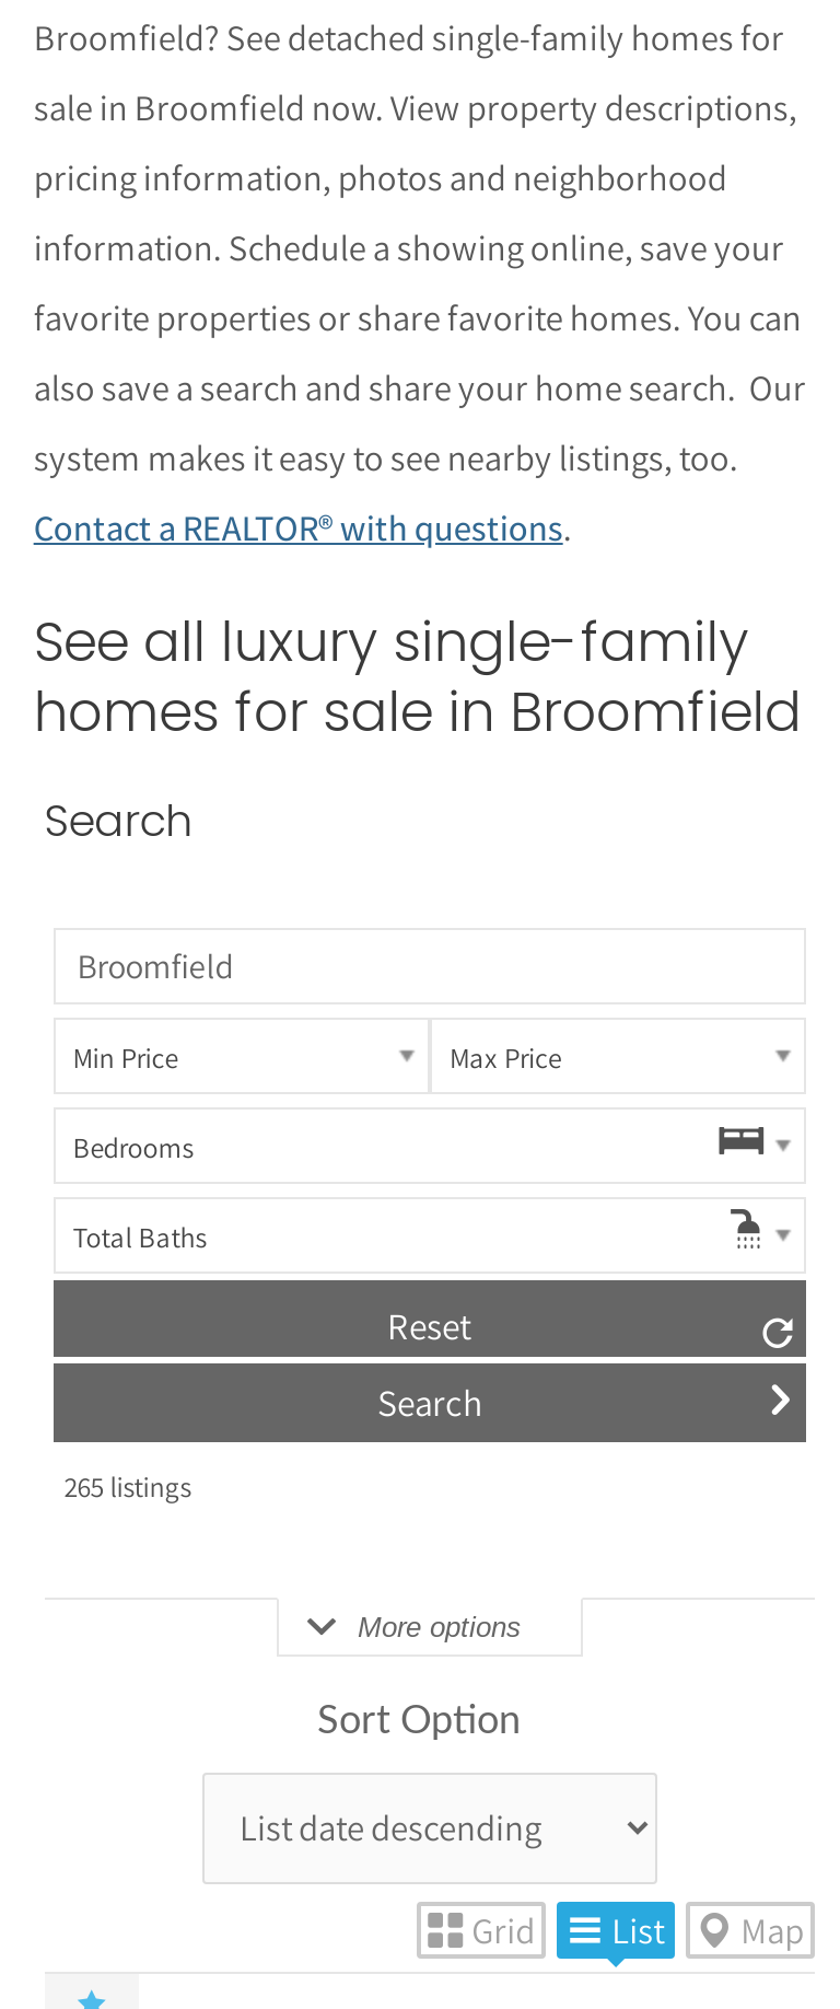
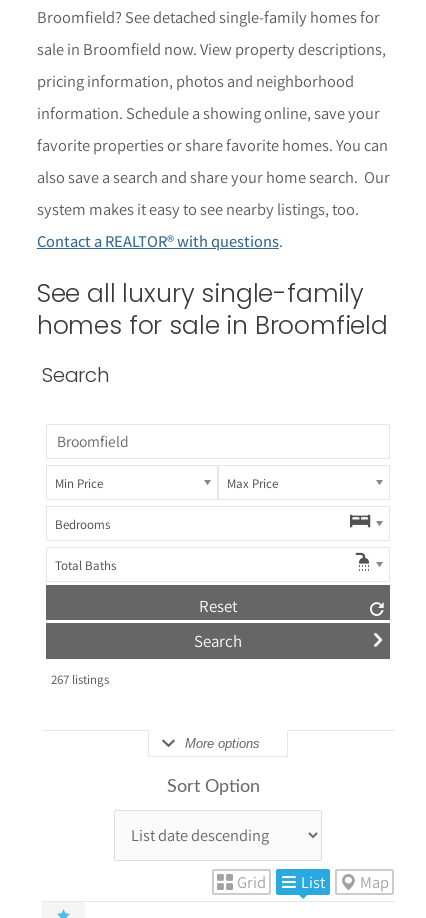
- 265 listings
+ 267 listings
